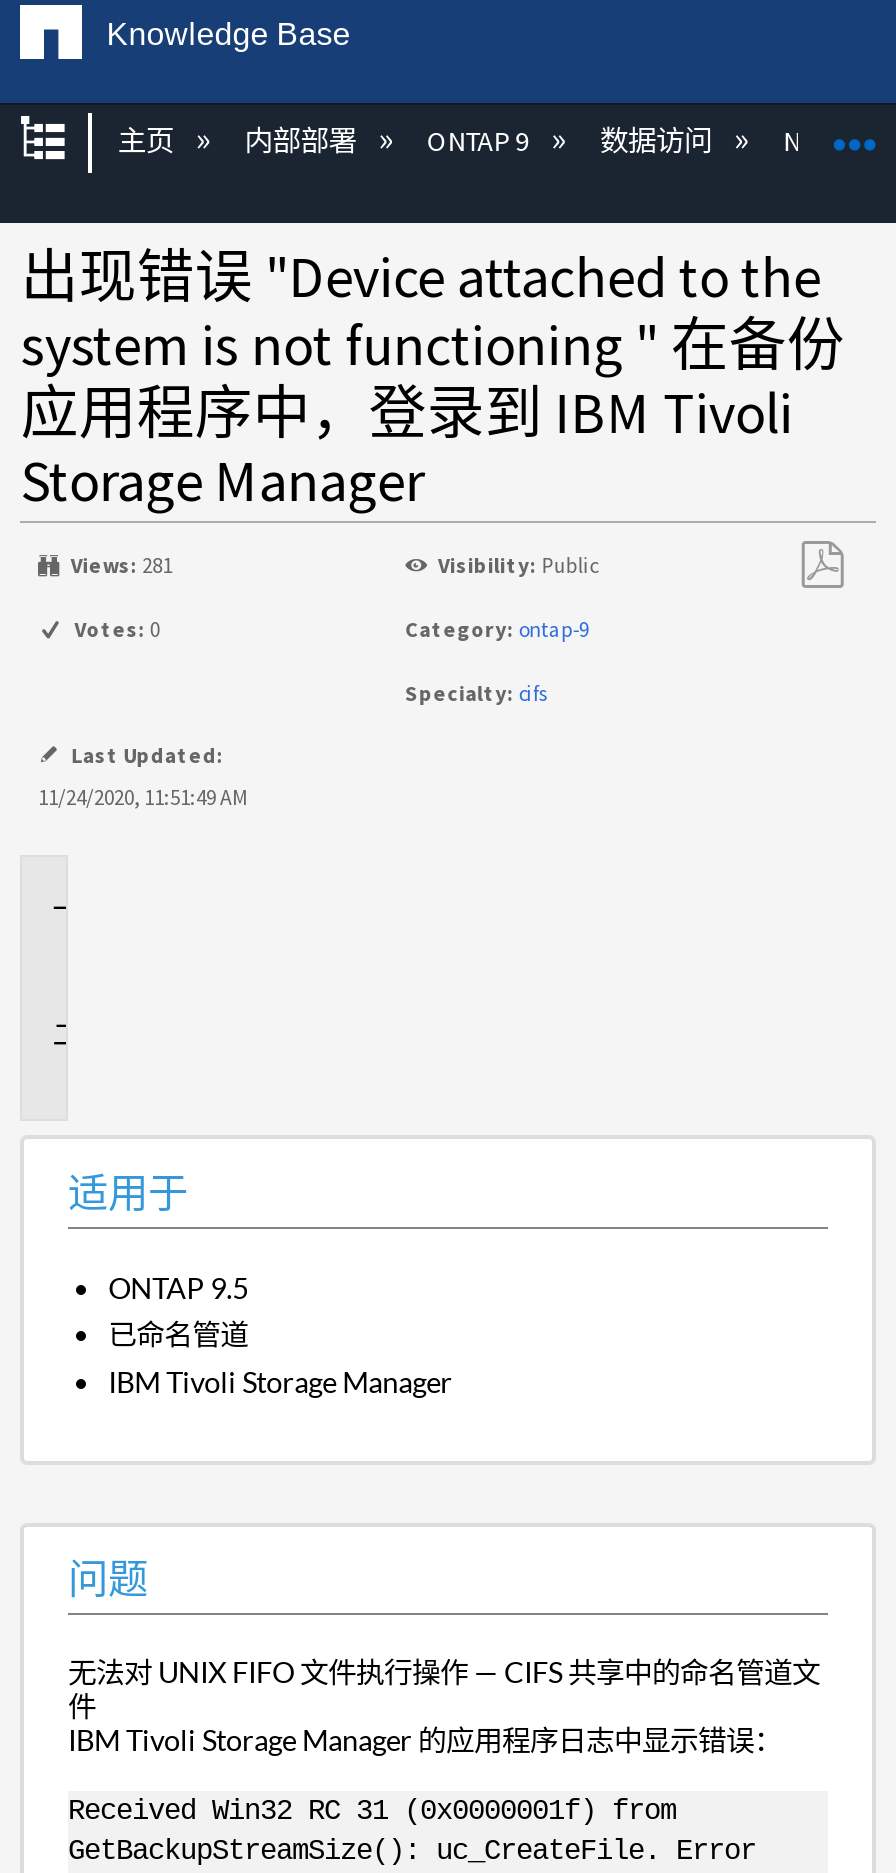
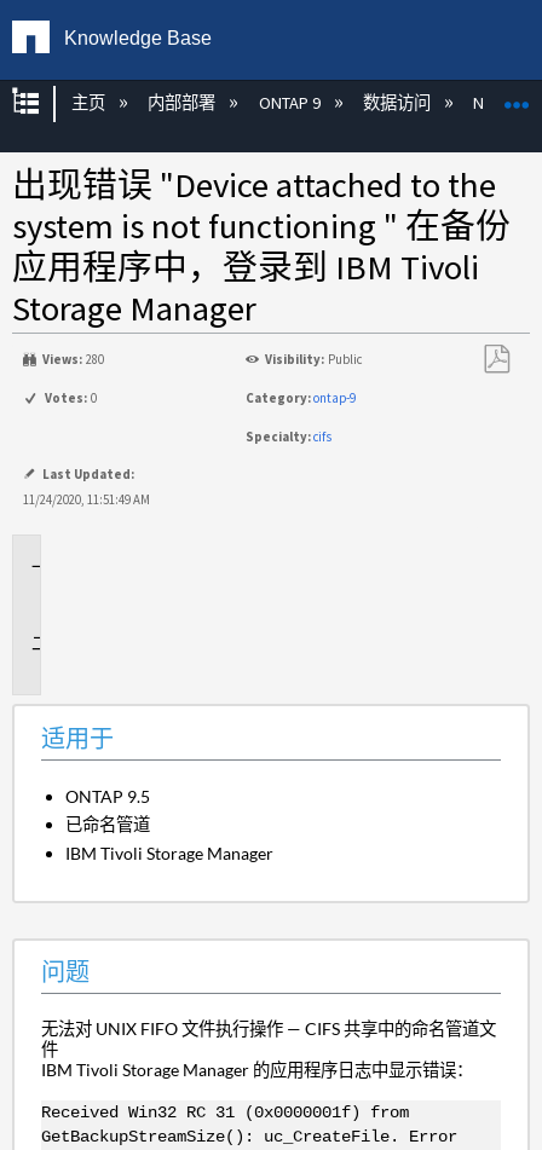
- Views: 281
+ Views: 280
